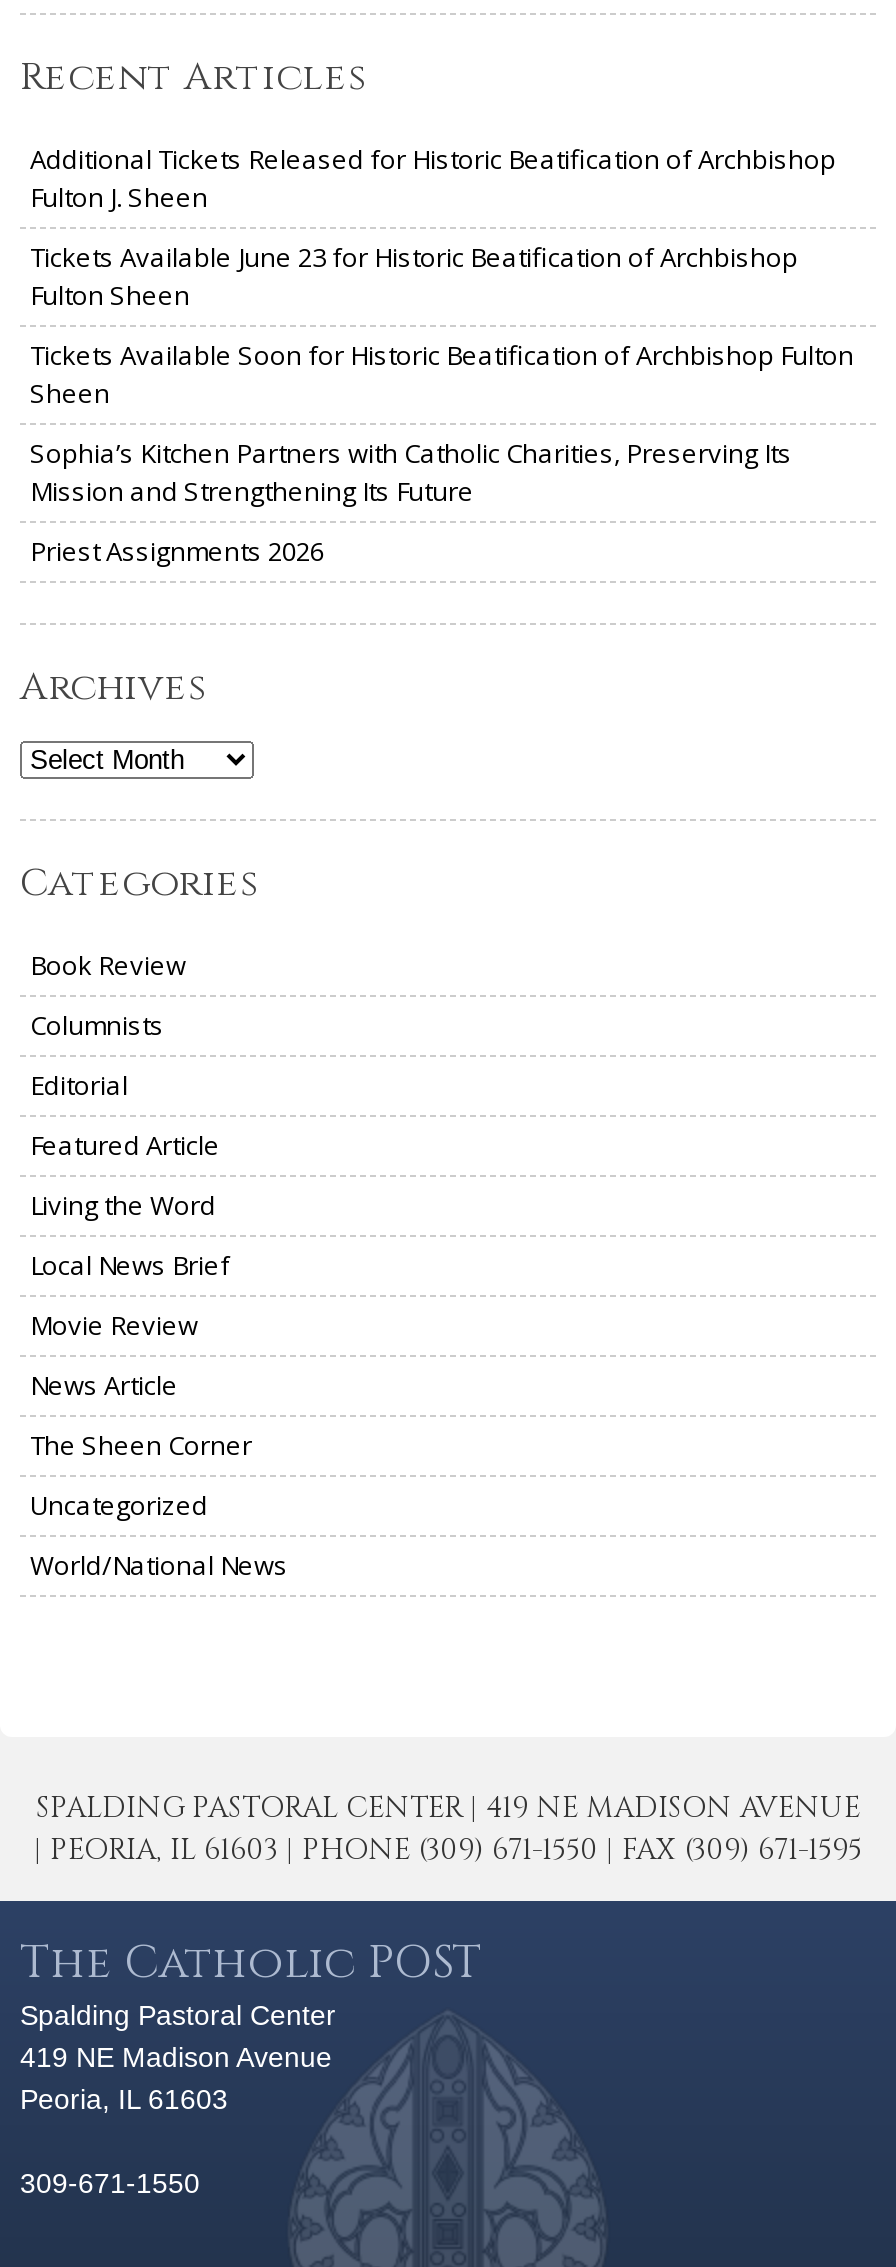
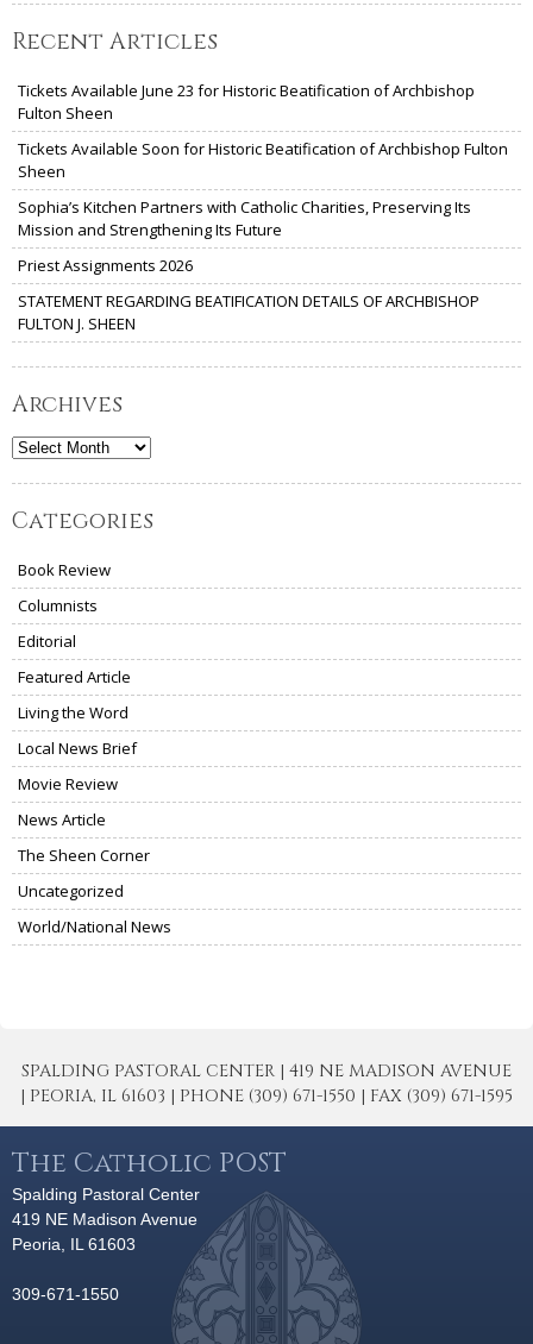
- Additional Tickets Released for Historic Beatification of Archbishop
- Fulton J. Sheen

moved up: Tickets Available June 23 for Historic Beatification of Archbishop | Fulton Sheen | Tickets Available Soon for Historic Beatification of Archbishop Fulton | Sheen | Sophia’s Kitchen Partners with Catholic Charities, Preserving Its | Mission and Strengthening Its Future | Priest Assignments 2026

+ STATEMENT REGARDING BEATIFICATION DETAILS OF ARCHBISHOP
+ FULTON J. SHEEN
